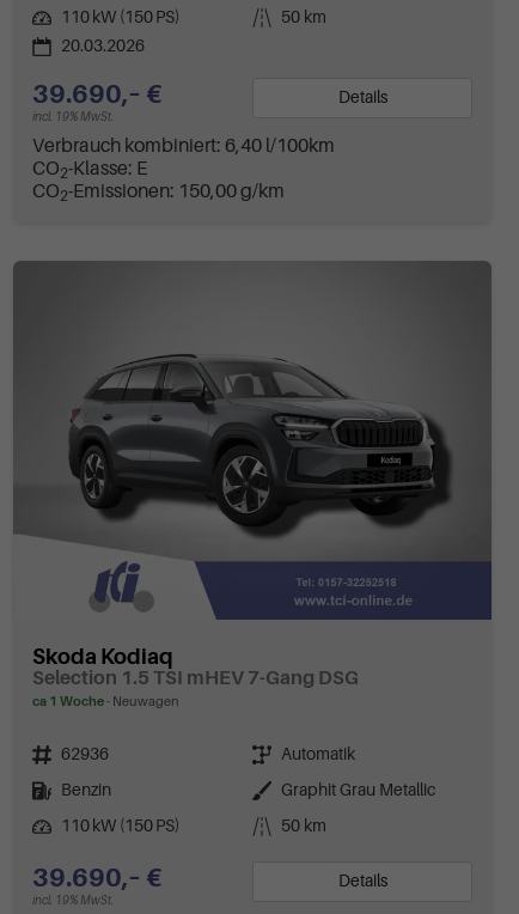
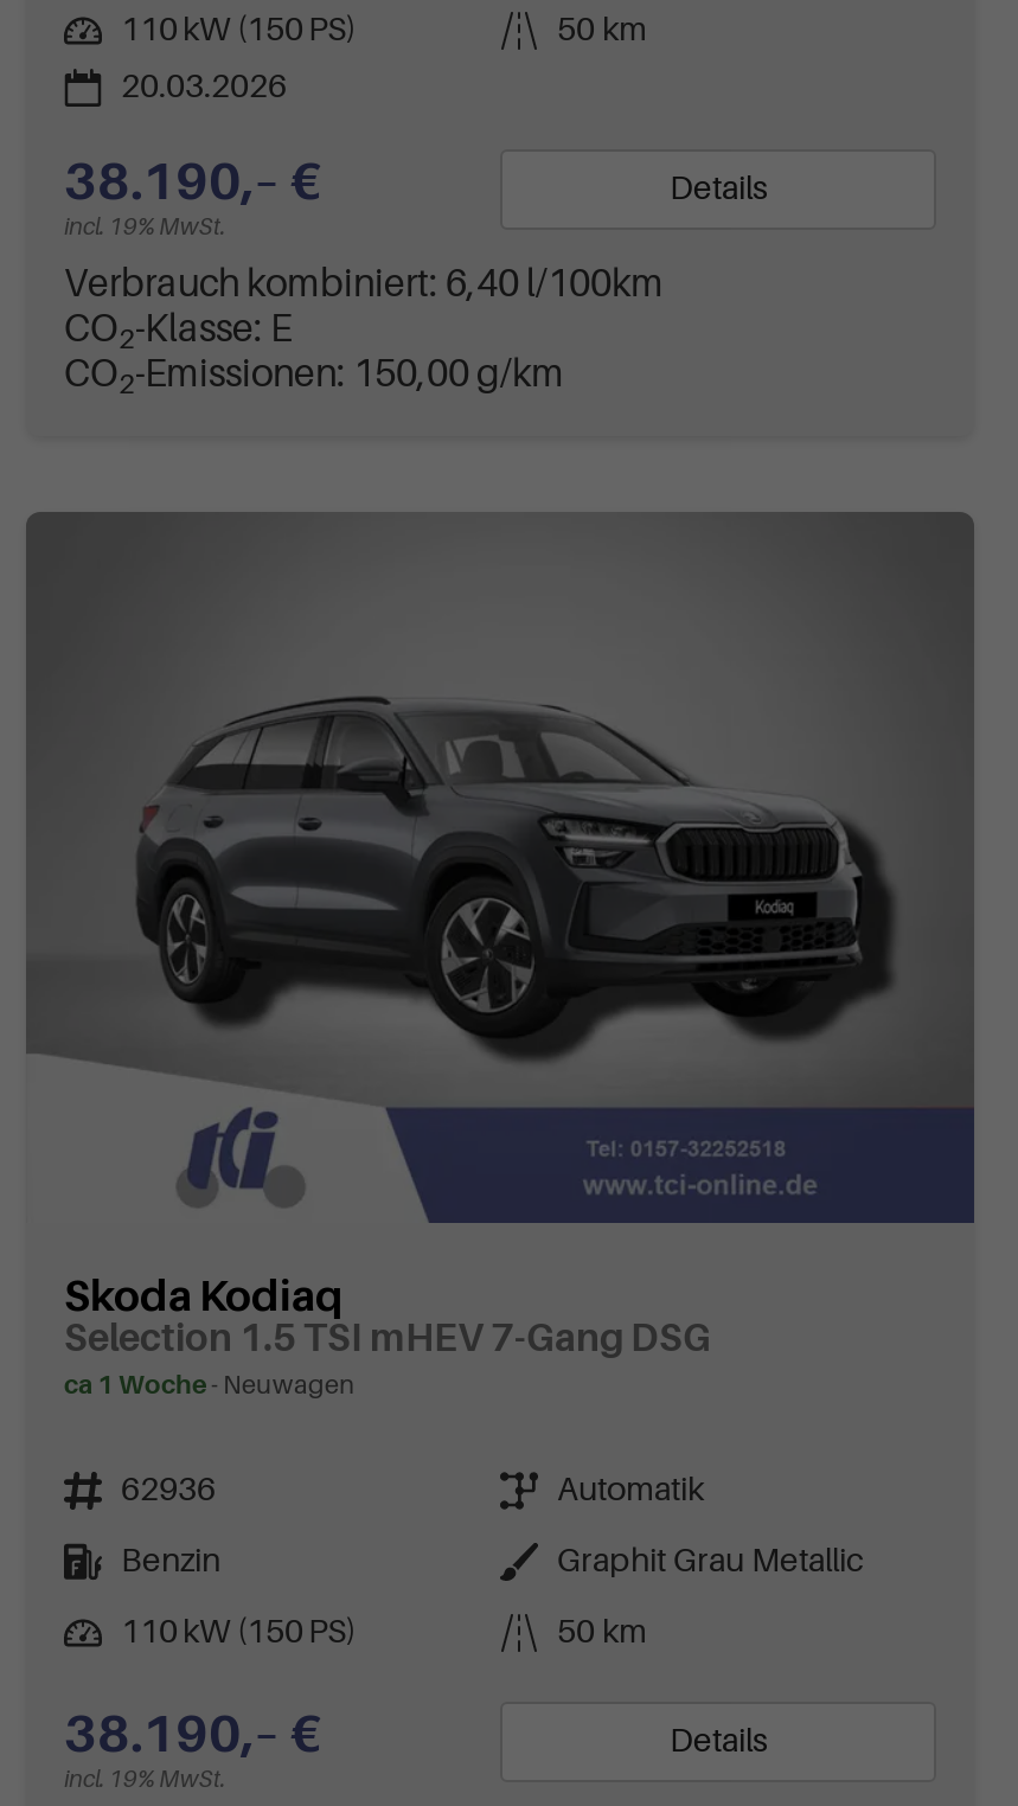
- 39.690,– €
+ 38.190,– €

- 39.690,– €
+ 38.190,– €
